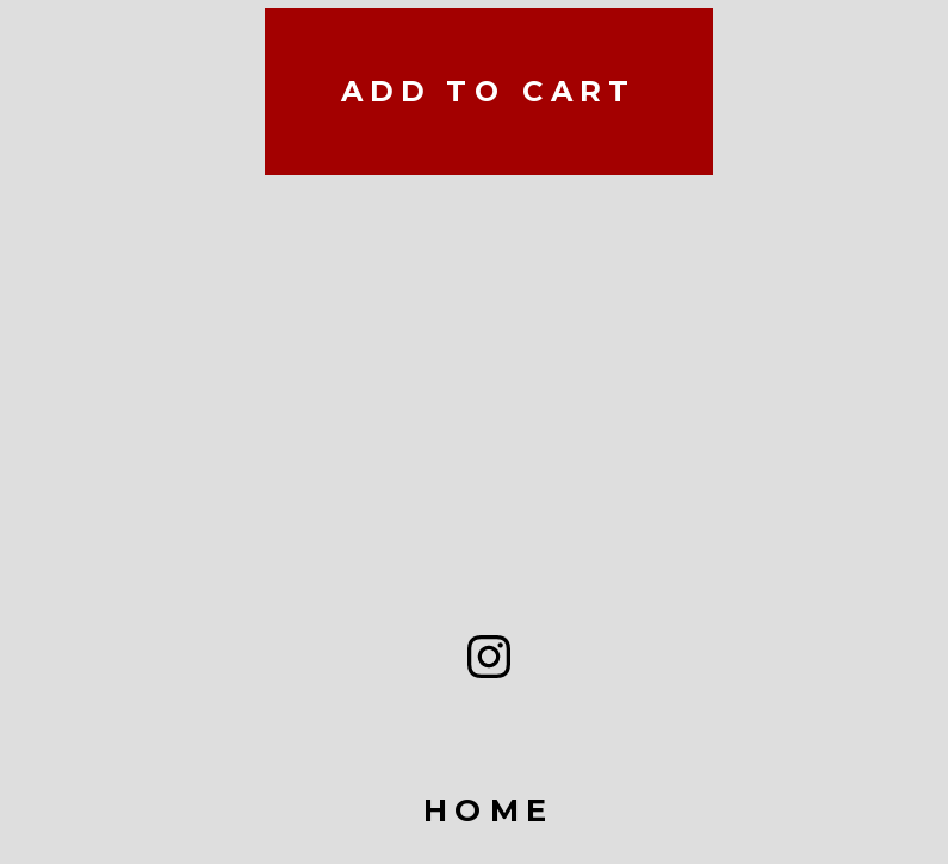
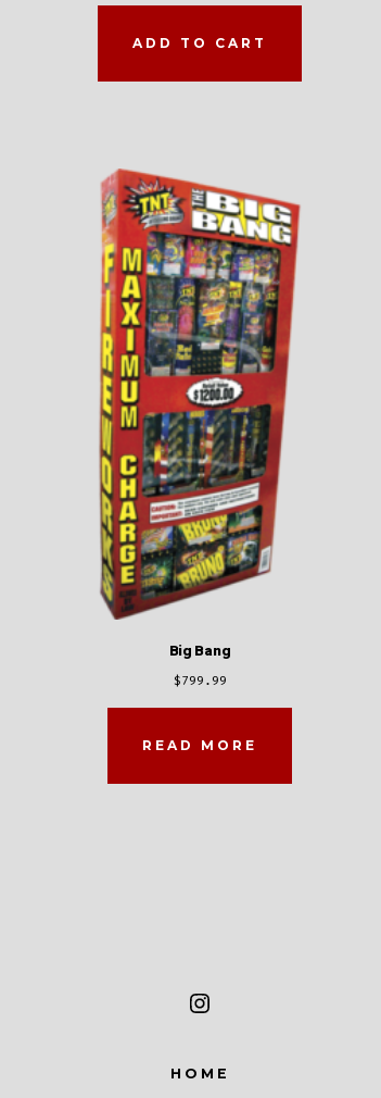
+ [image]
+ Big Bang
+ $799.99

+ READ MORE
